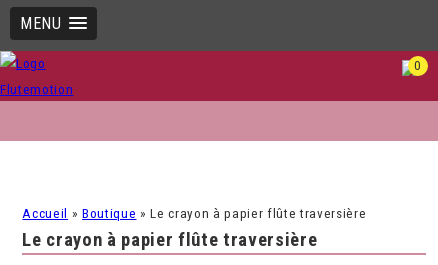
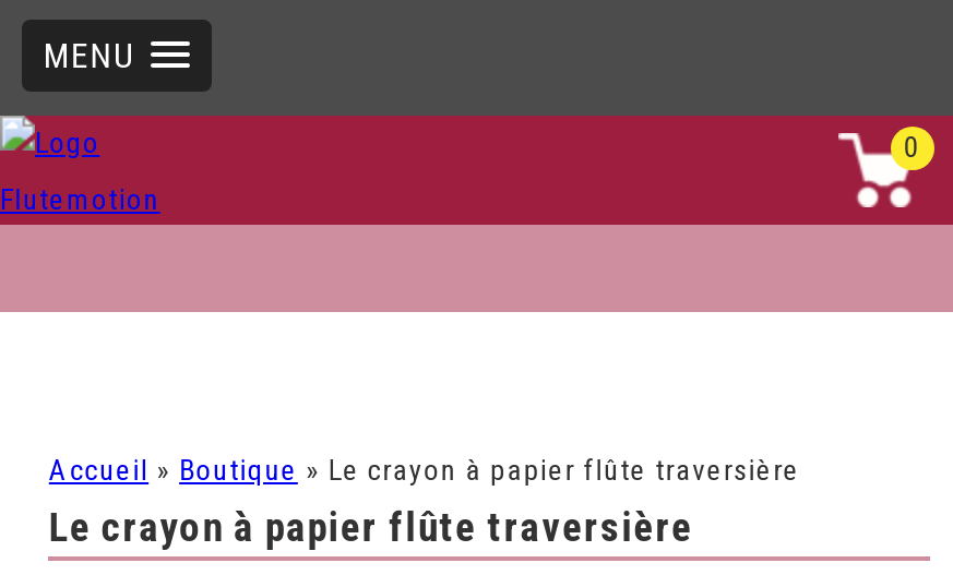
- [image]
+ [image]
